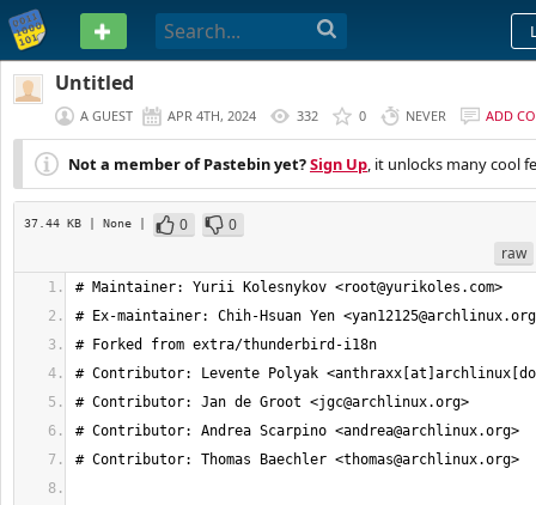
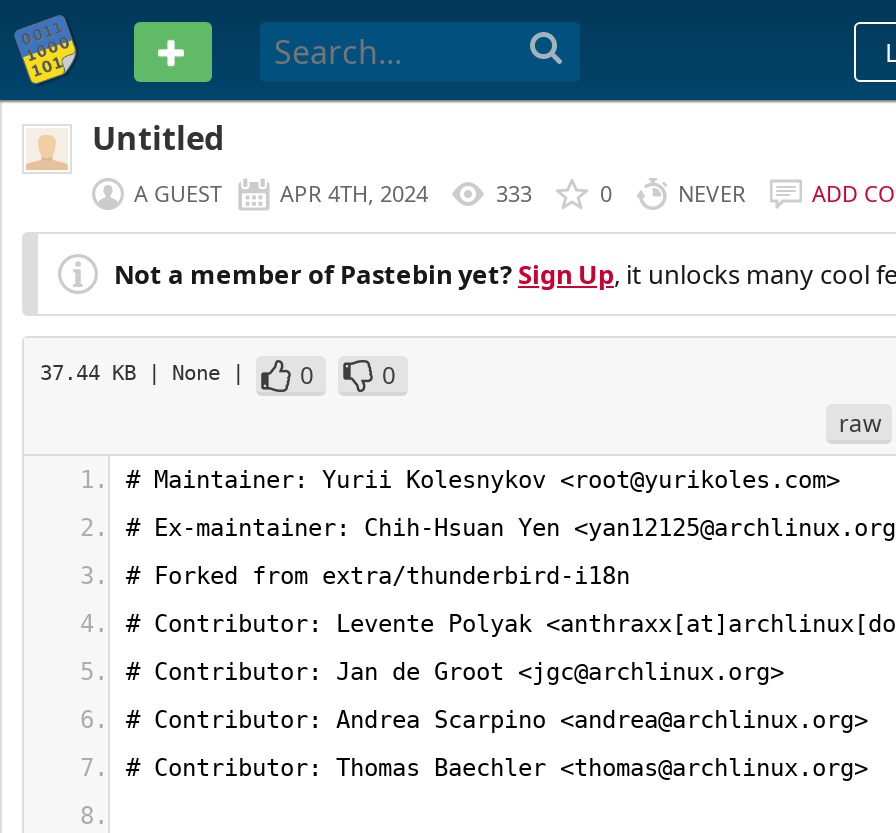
- 332
+ 333
